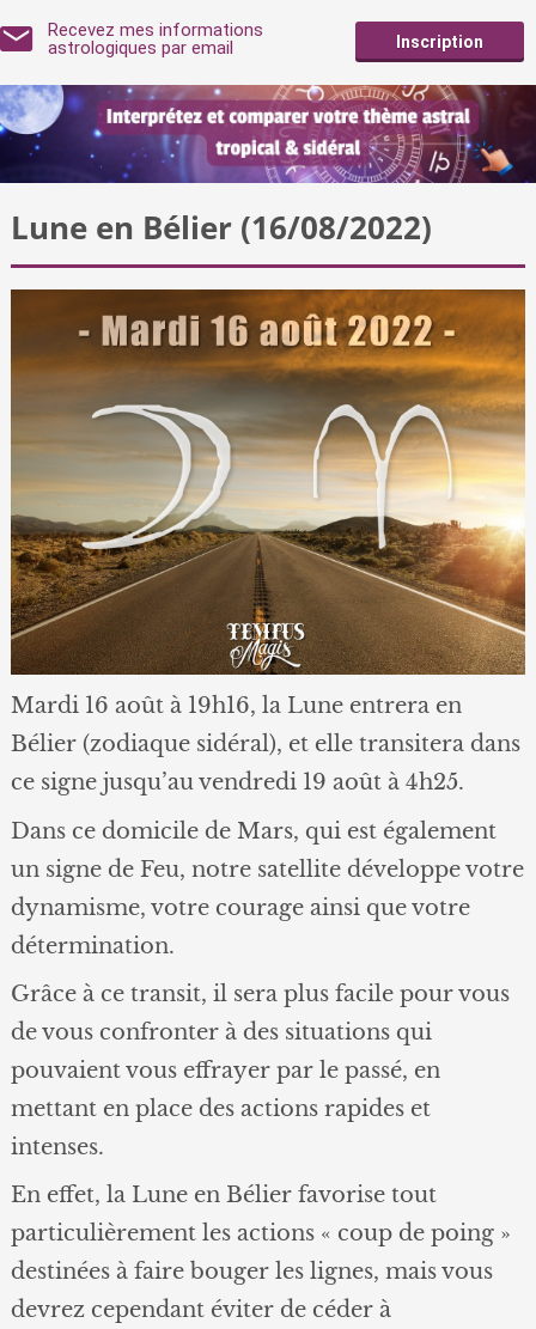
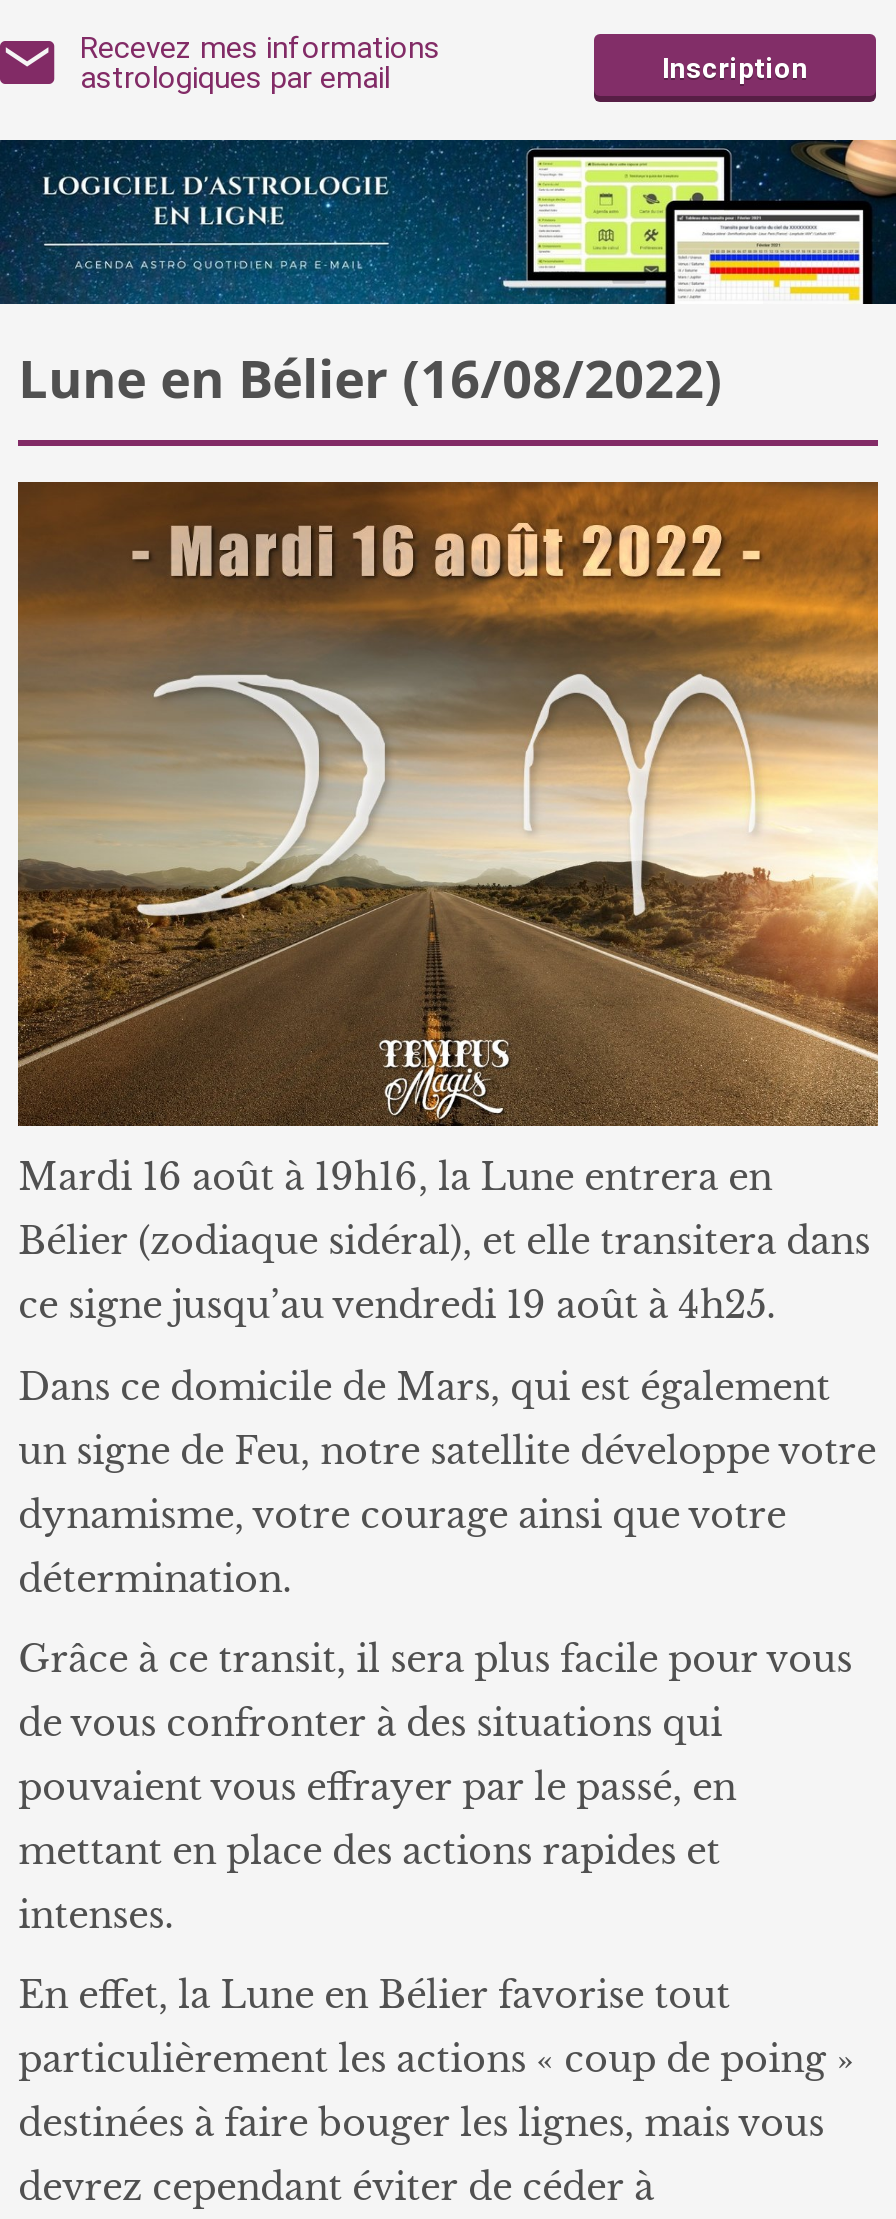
- [image]
+ [image]
